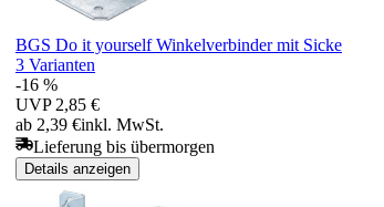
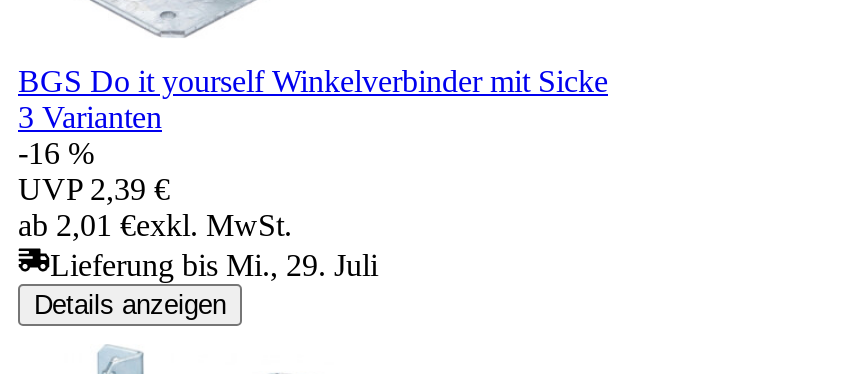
- UVP 2,85 €
- ab 2,39 €inkl. MwSt.
- Lieferung bis übermorgen
+ UVP 2,39 €
+ ab 2,01 €exkl. MwSt.
+ Lieferung bis Mi., 29. Juli
